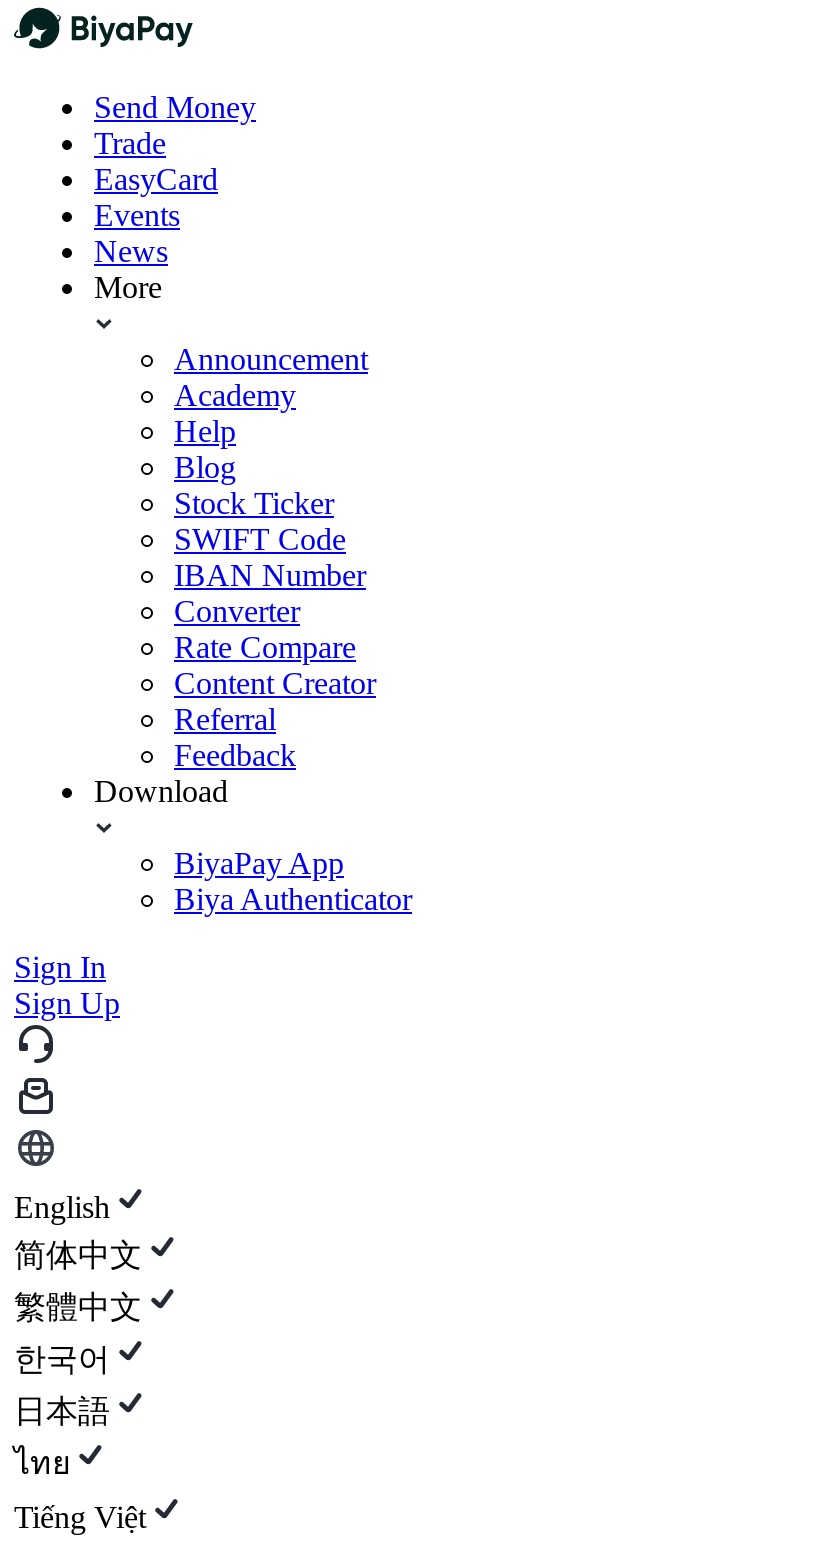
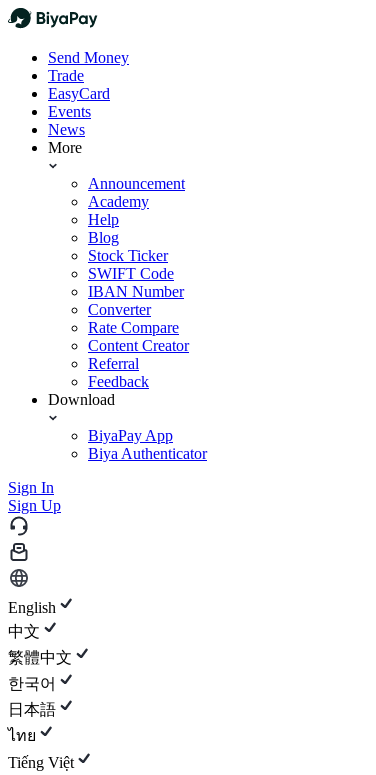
- 简体中文
+ 中文
